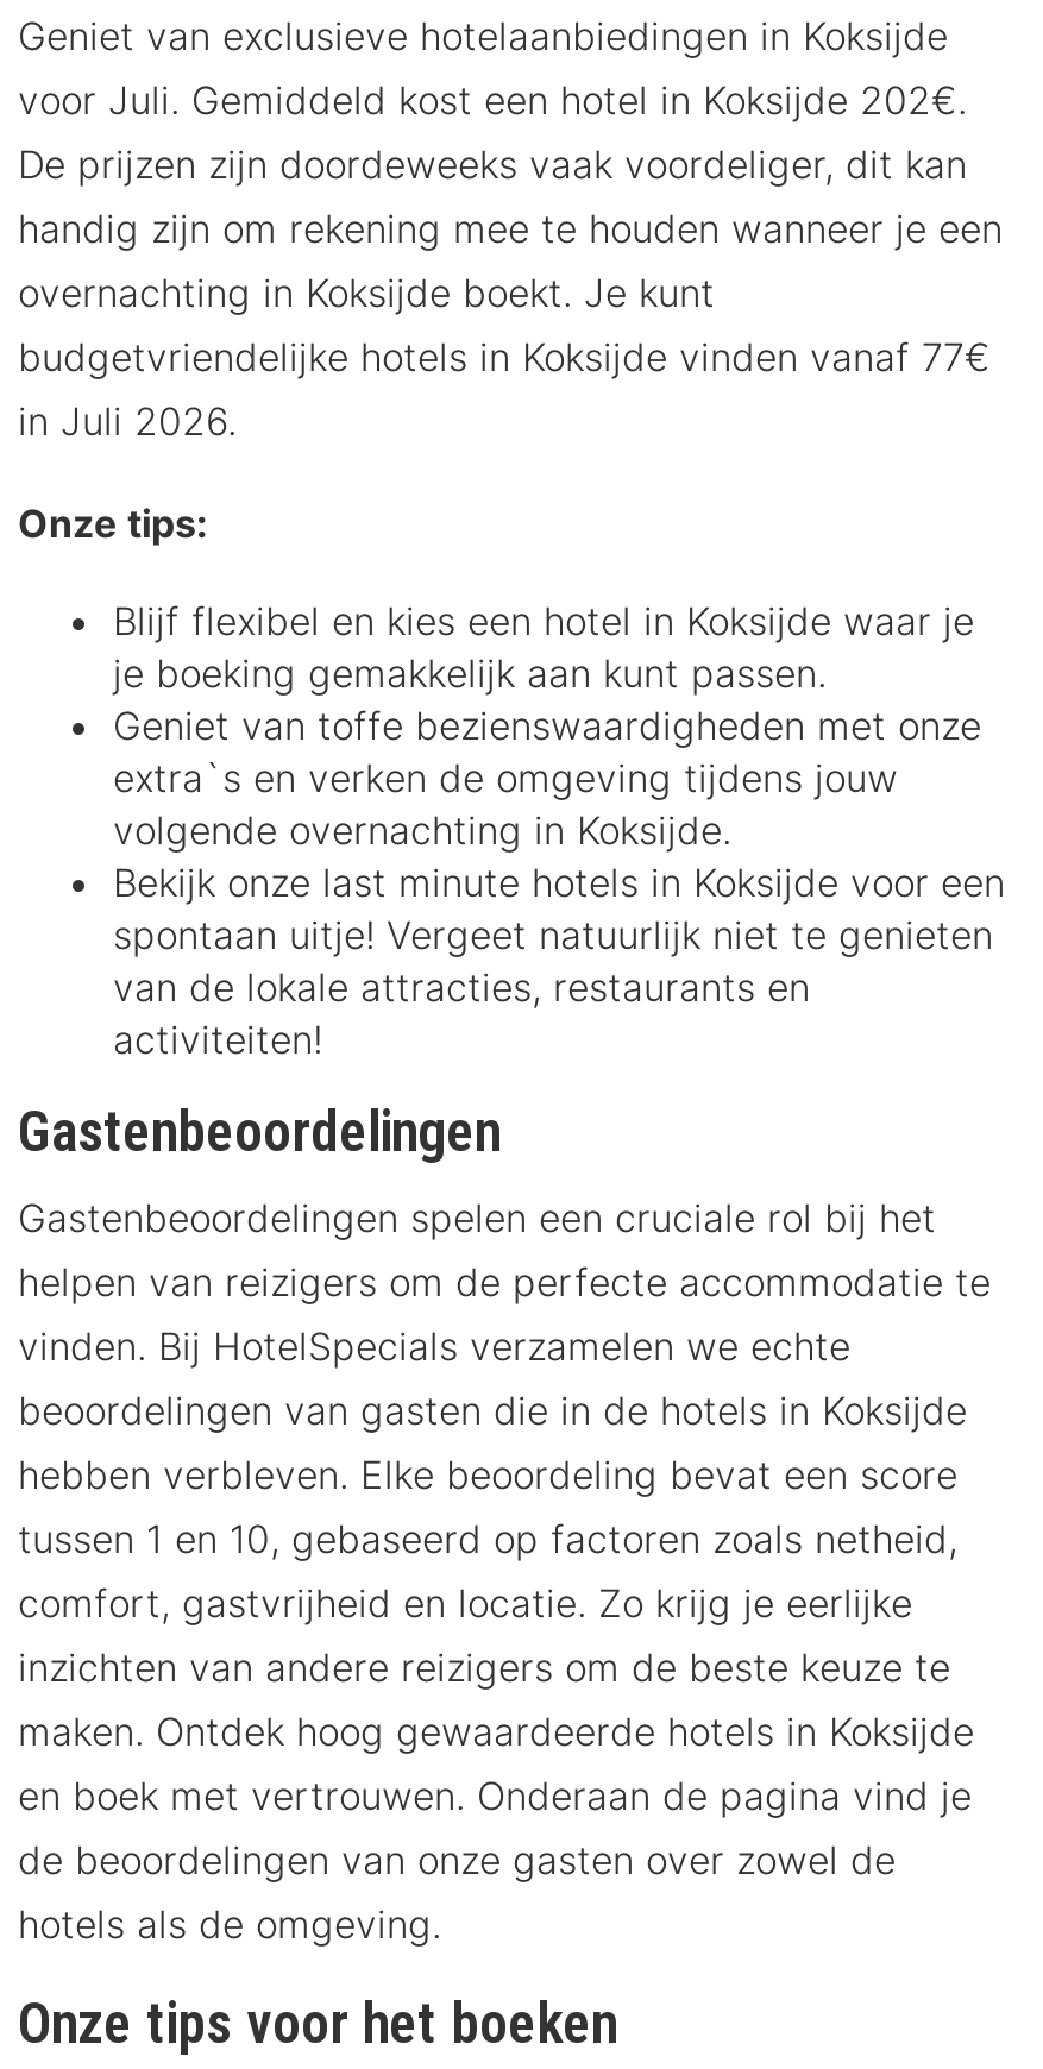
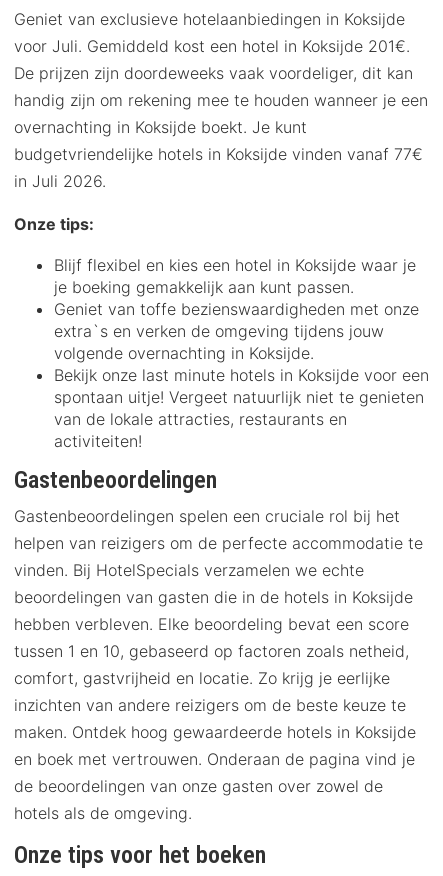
- voor Juli. Gemiddeld kost een hotel in Koksijde 202€.
+ voor Juli. Gemiddeld kost een hotel in Koksijde 201€.
